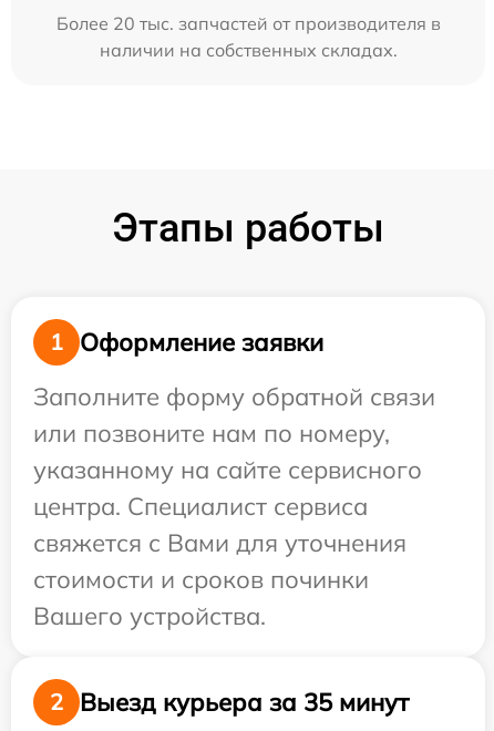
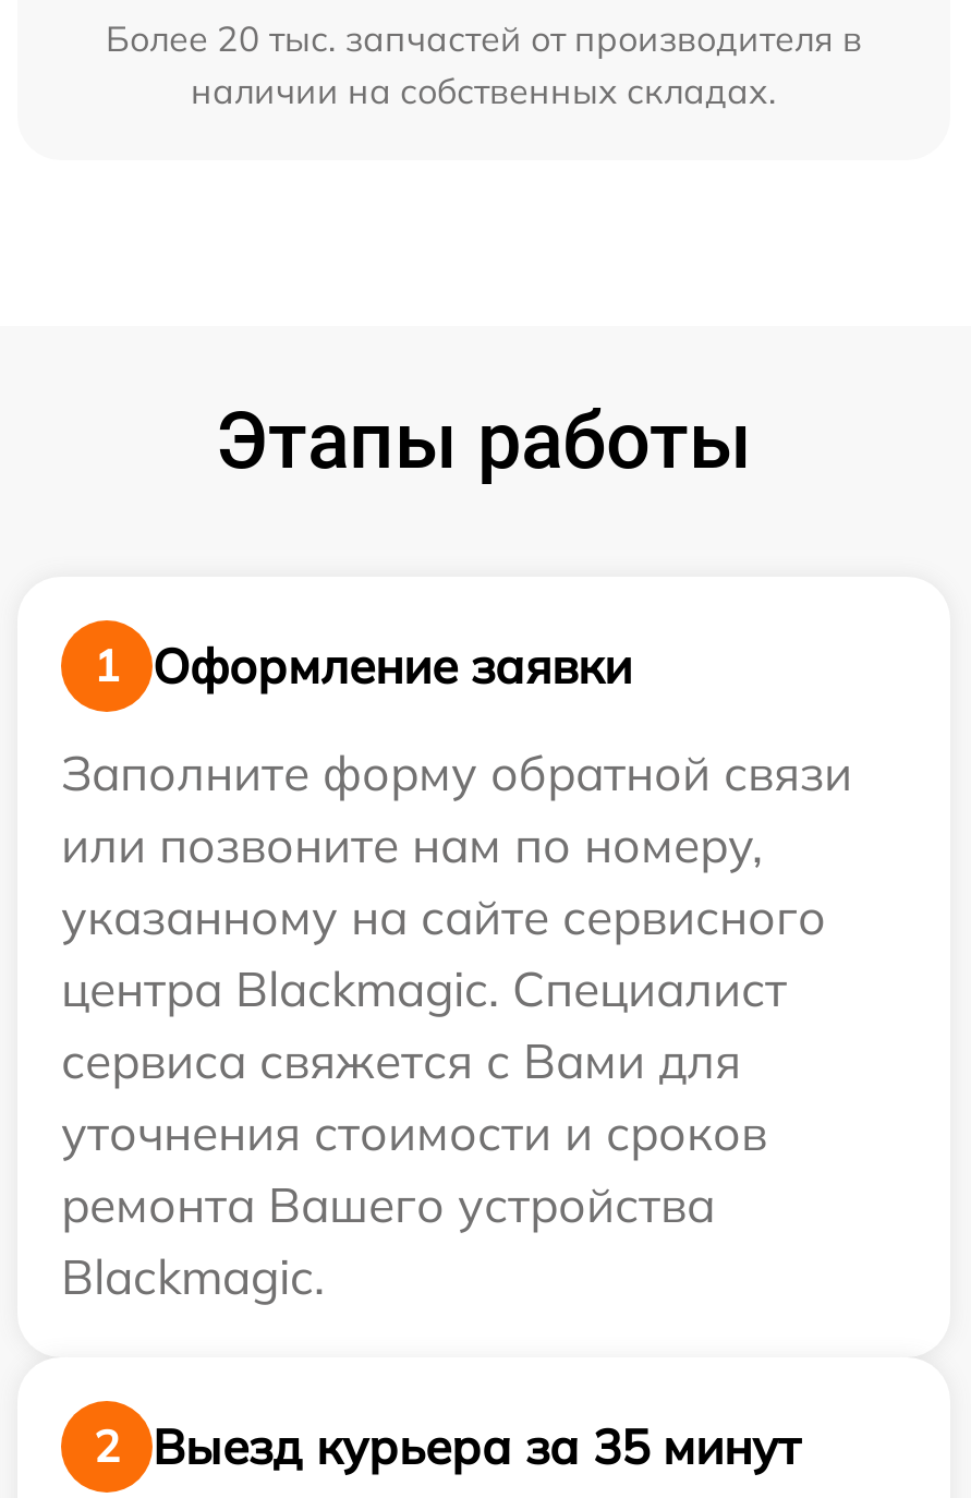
- центра. Специалист сервиса
- свяжется с Вами для уточнения
- стоимости и сроков починки
- Вашего устройства.
+ центра Blackmagic. Специалист
+ сервиса свяжется с Вами для
+ уточнения стоимости и сроков
+ ремонта Вашего устройства
+ Blackmagic.
